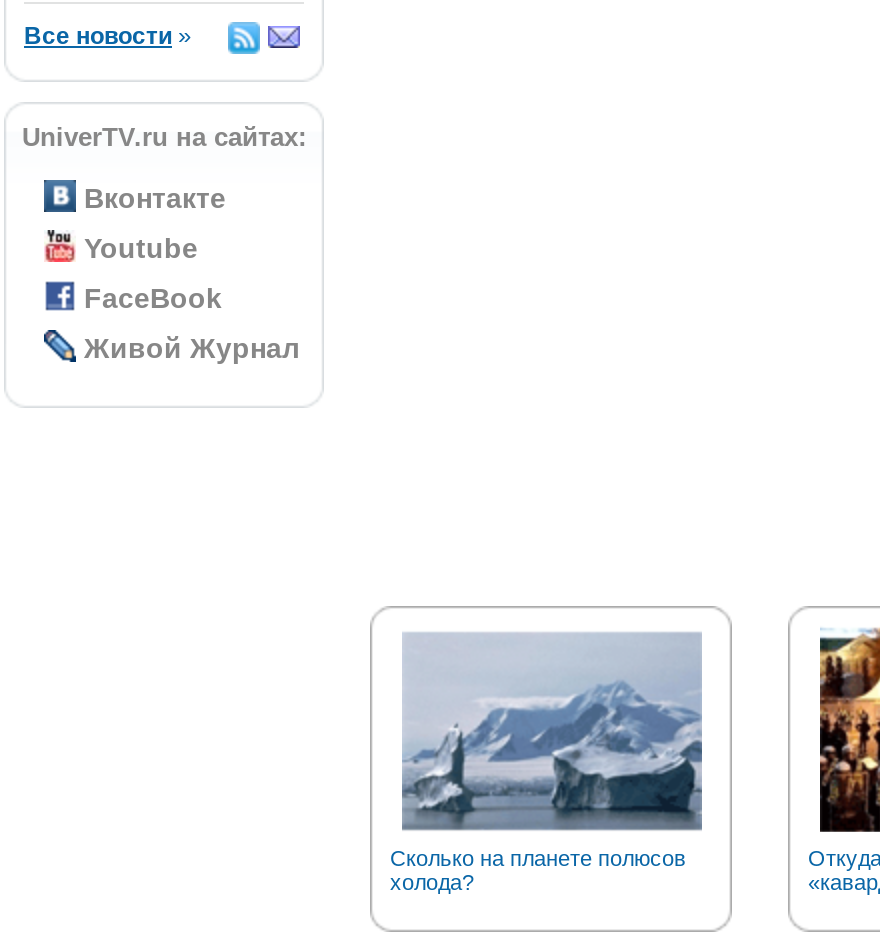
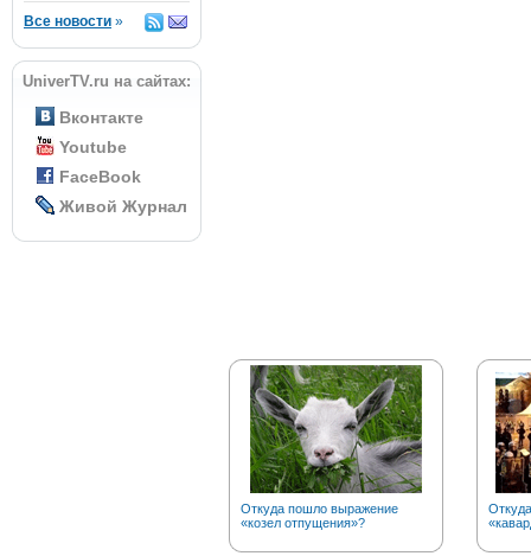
- [image]
- Сколько на планете полюсов
- холода?
+ [image]
+ Откуда пошло выражение
+ «козел отпущения»?
